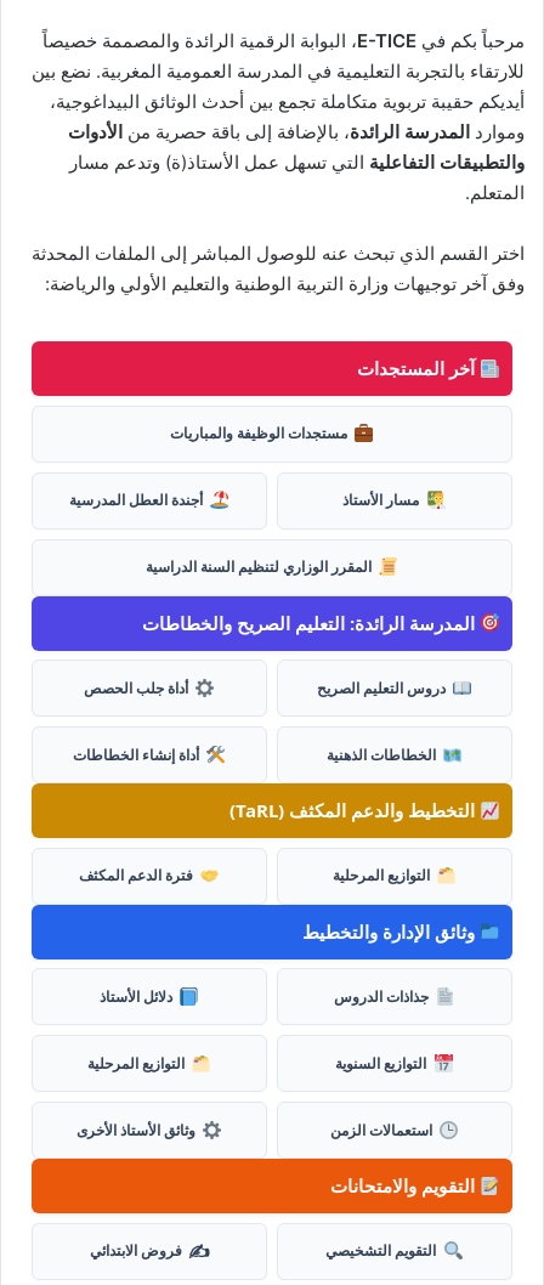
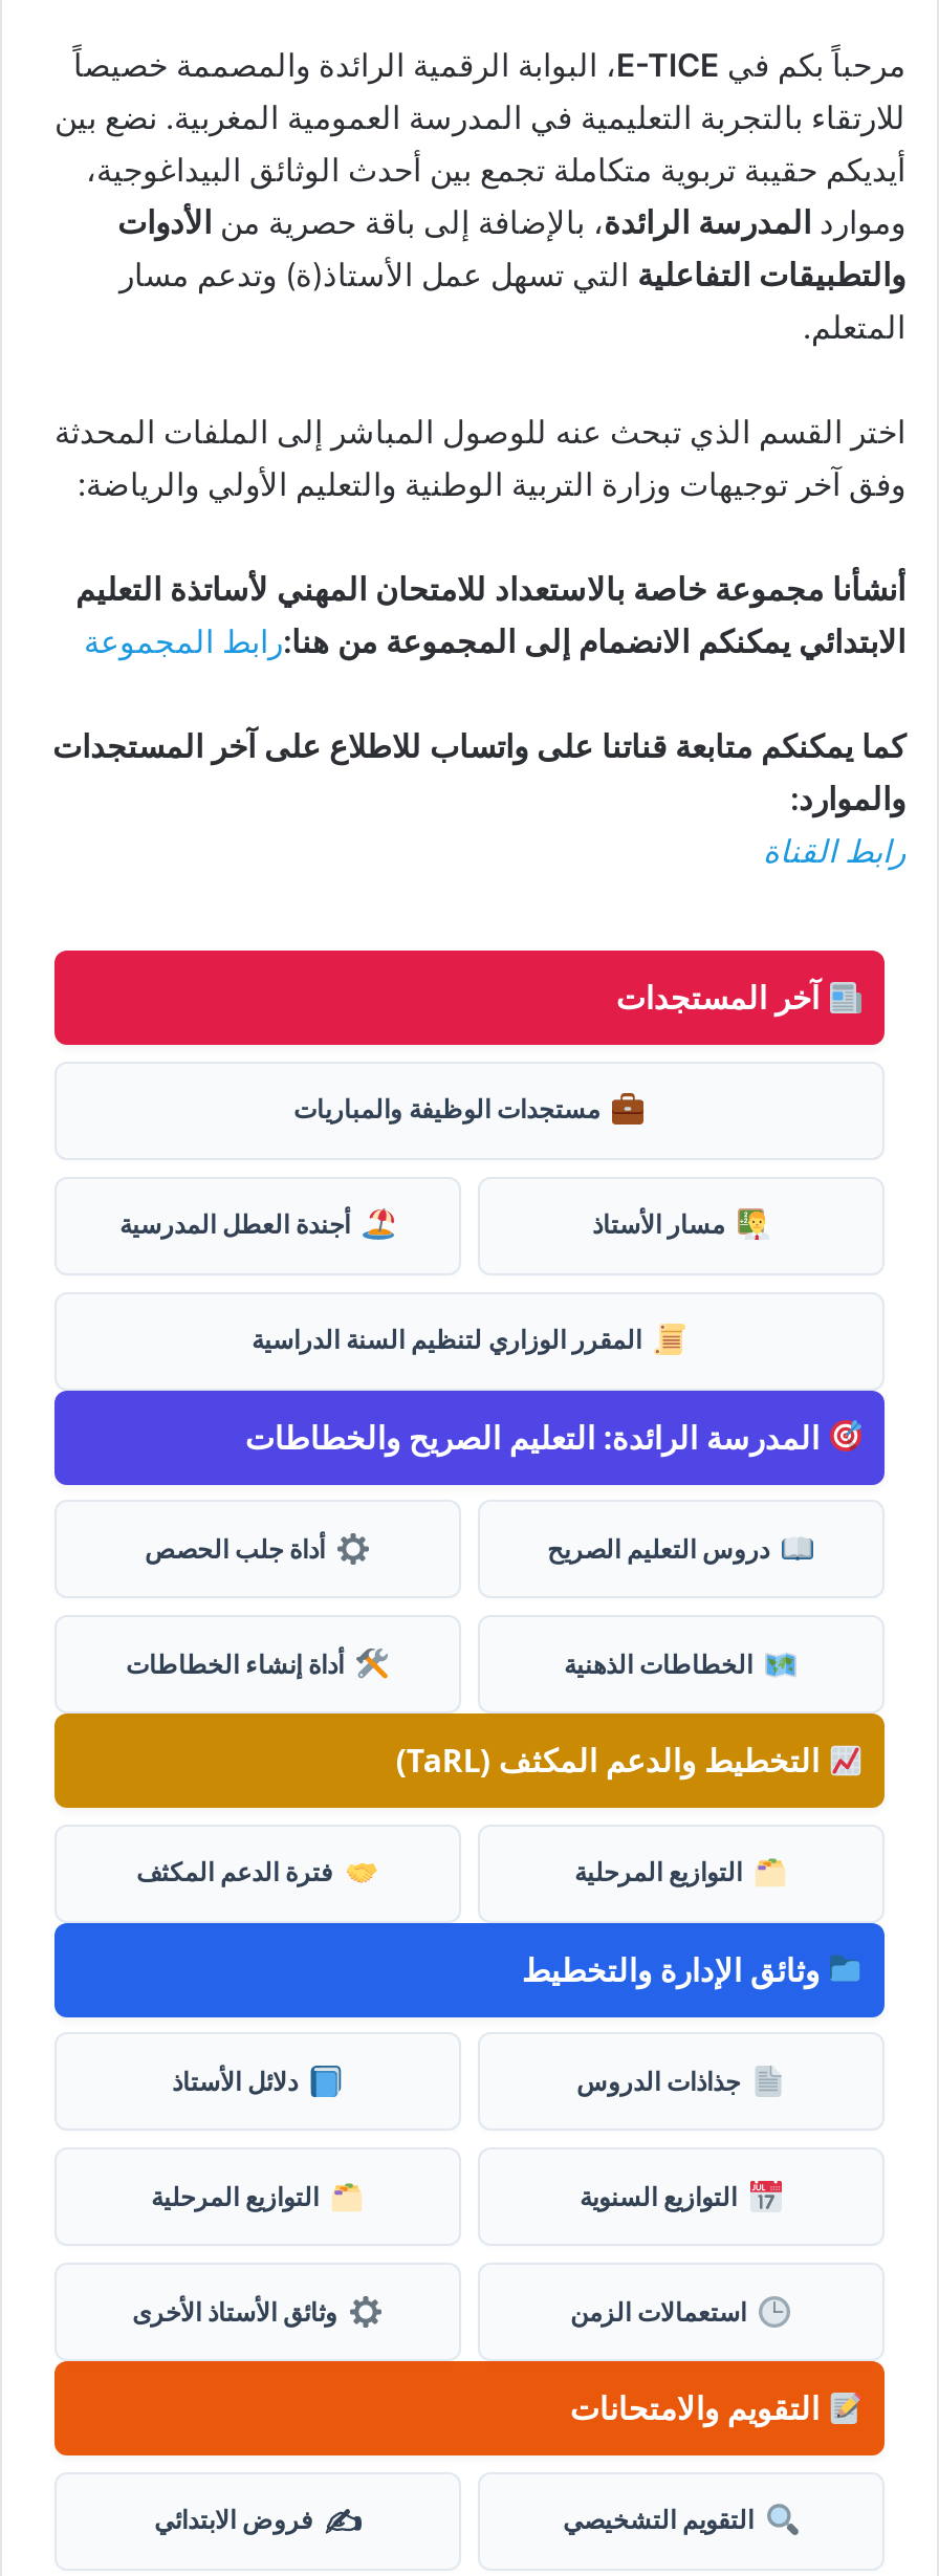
+ أنشأنا مجموعة خاصة بالاستعداد للامتحان المهني لأساتذة التعليم
+ الابتدائي يمكنكم الانضمام إلى المجموعة من هنا: رابط المجموعة
+ كما يمكنكم متابعة قناتنا على واتساب للاطلاع على آخر المستجدات
+ والموارد:
+ رابط القناة
